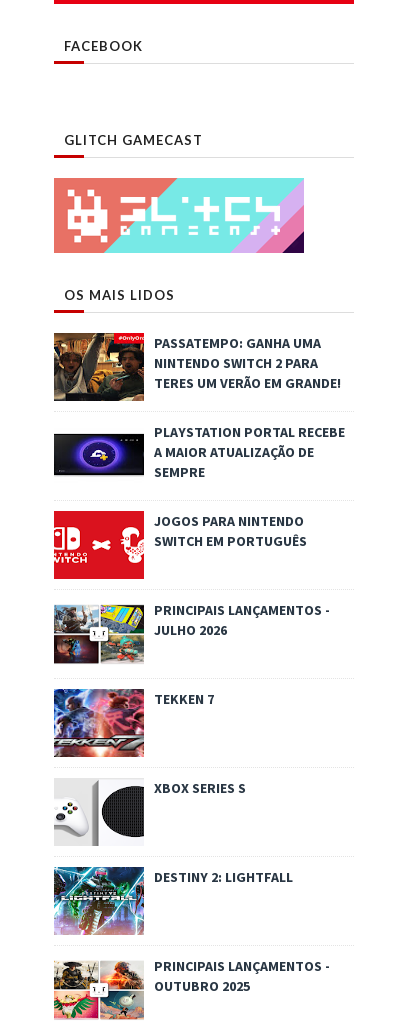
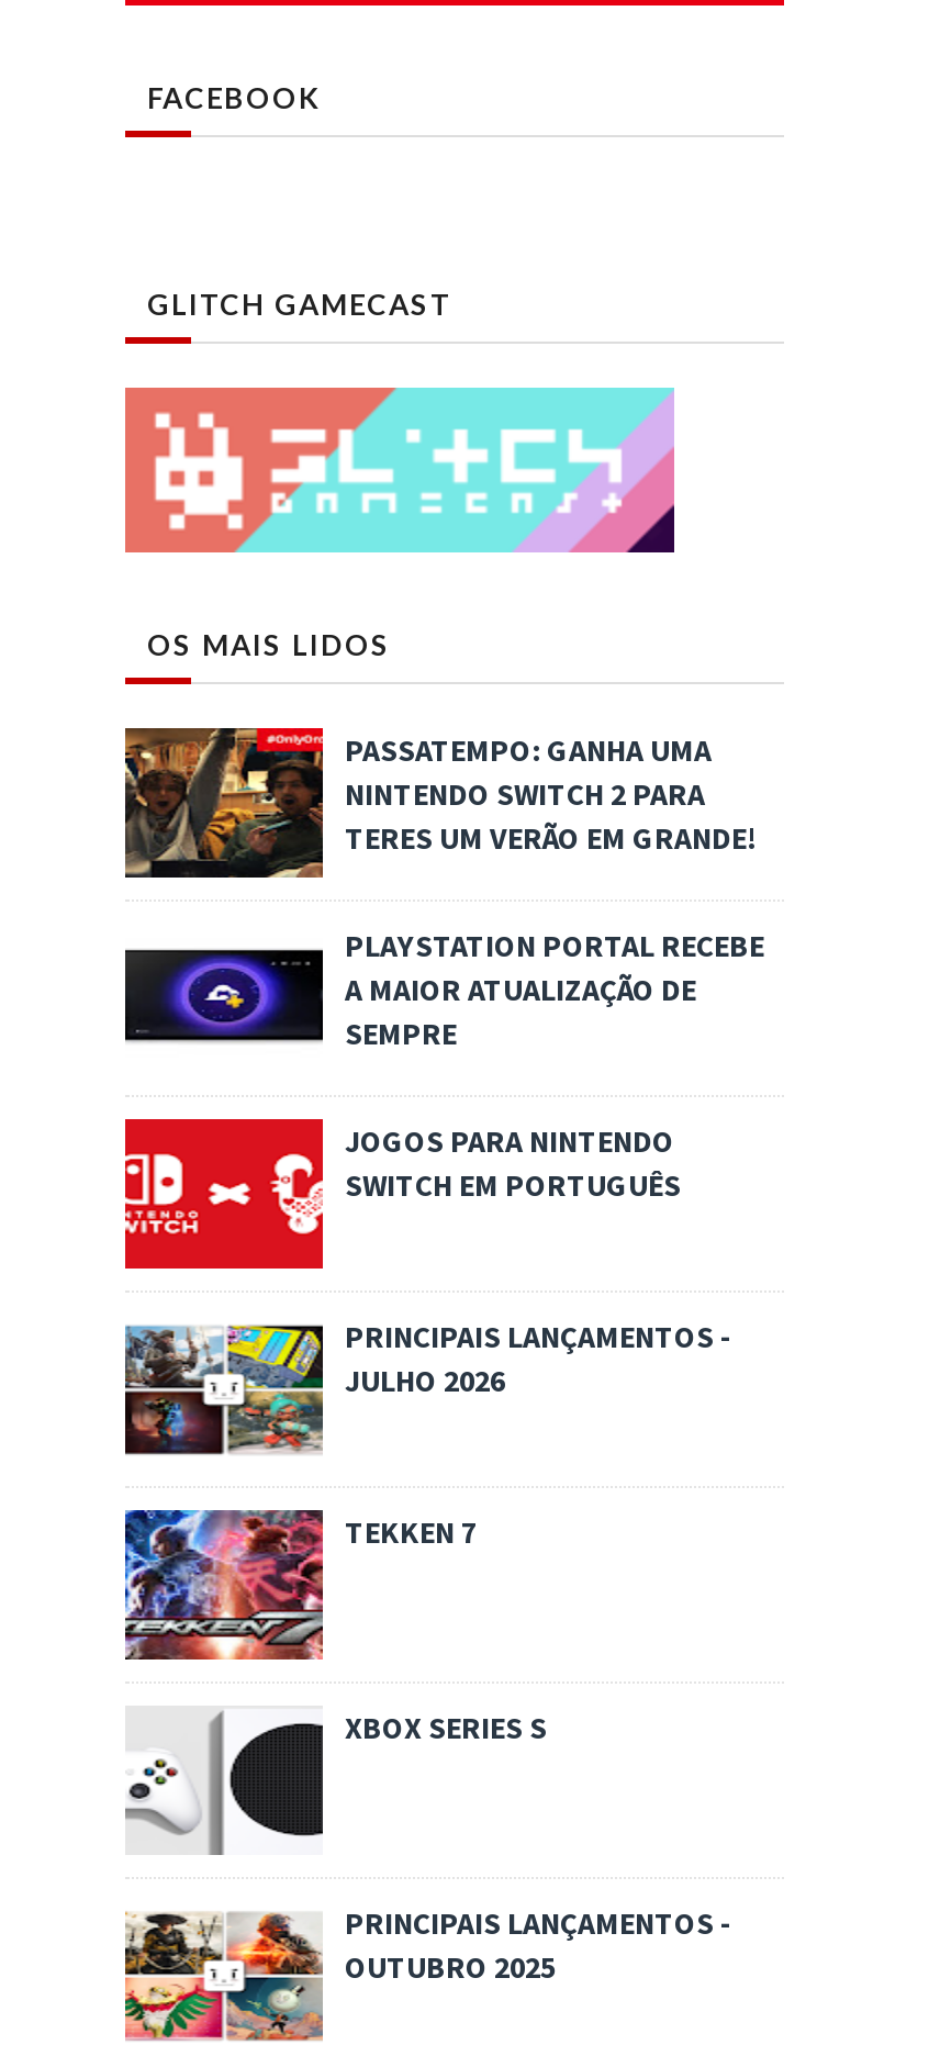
- [image]
- DESTINY 2: LIGHTFALL
